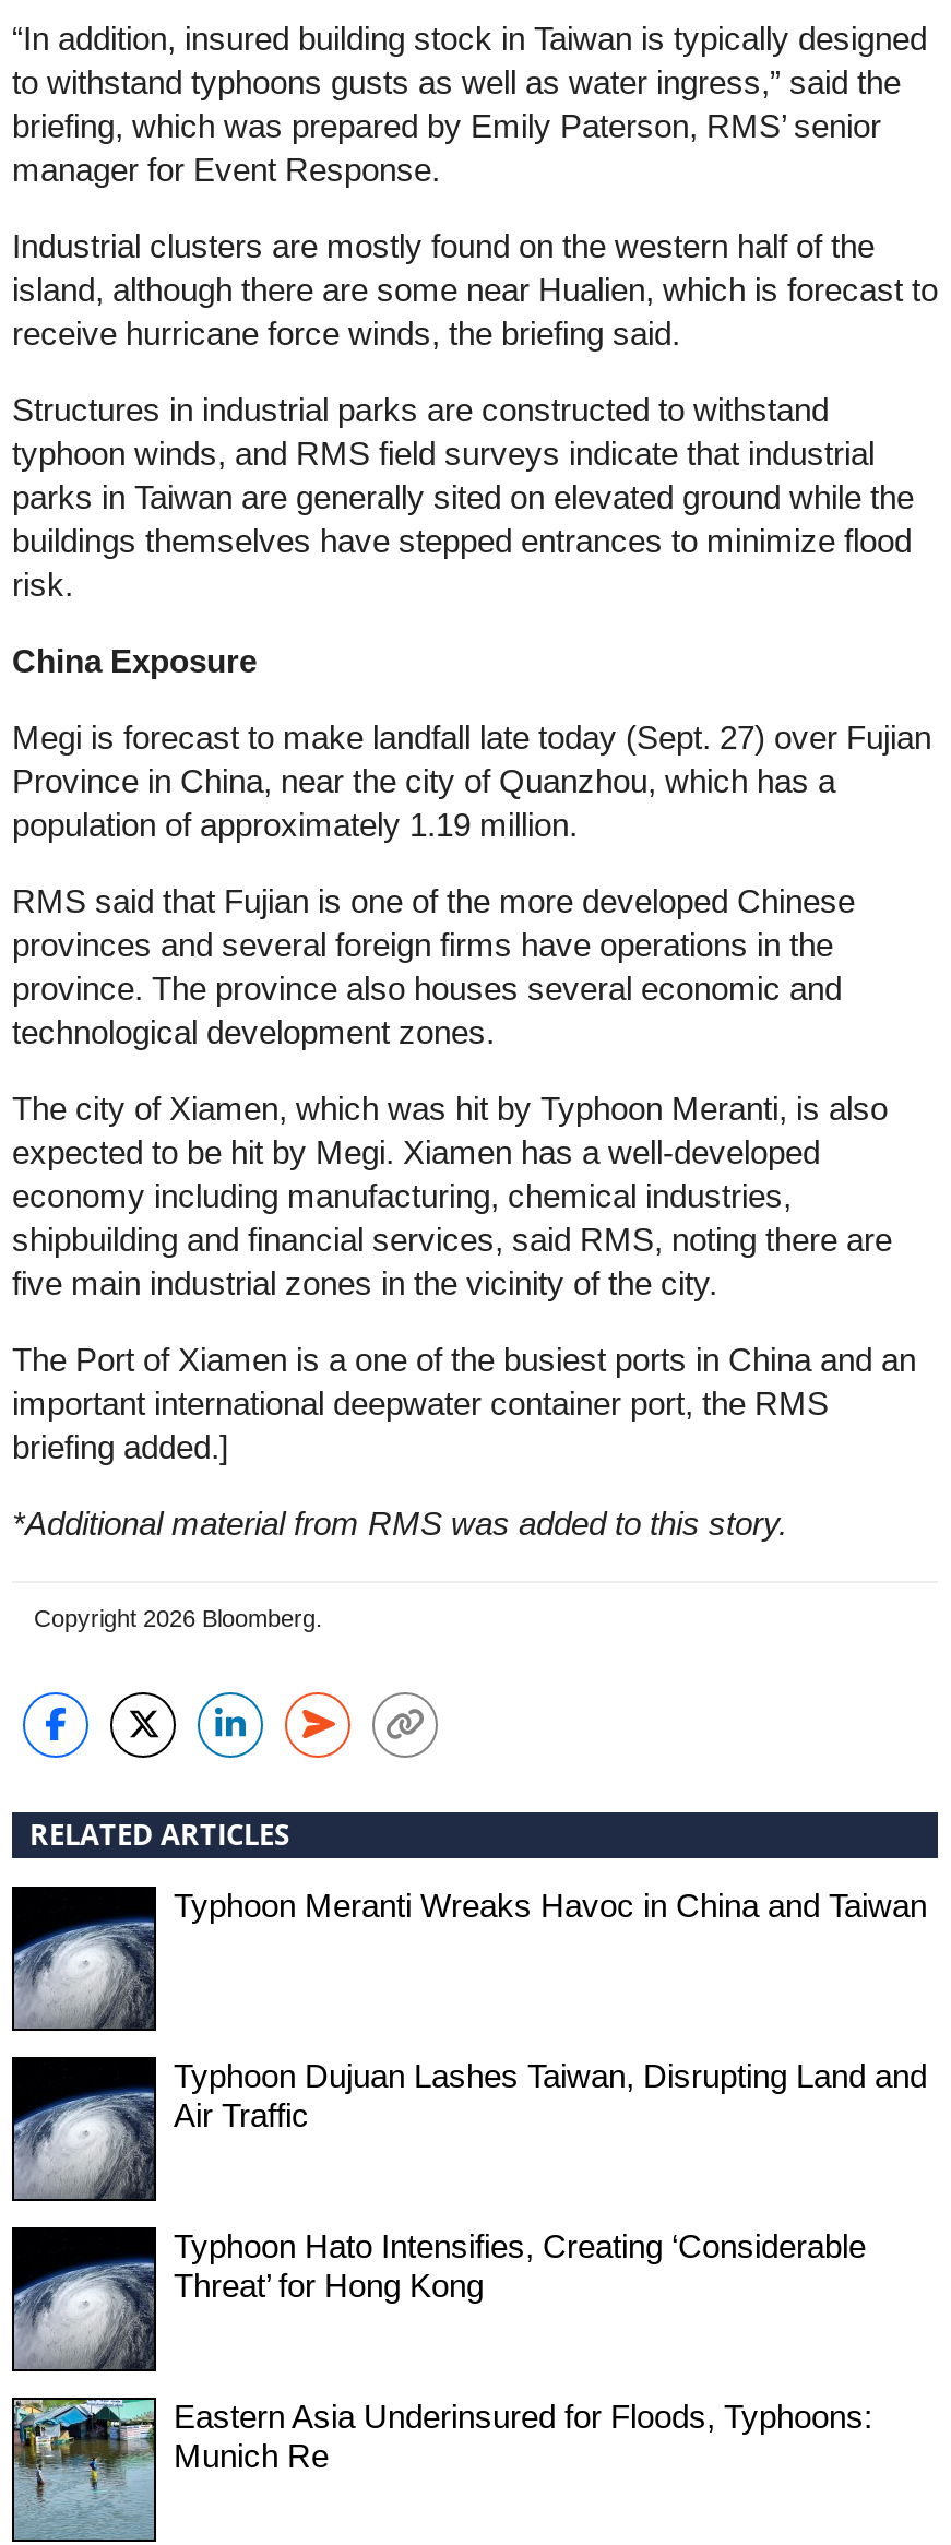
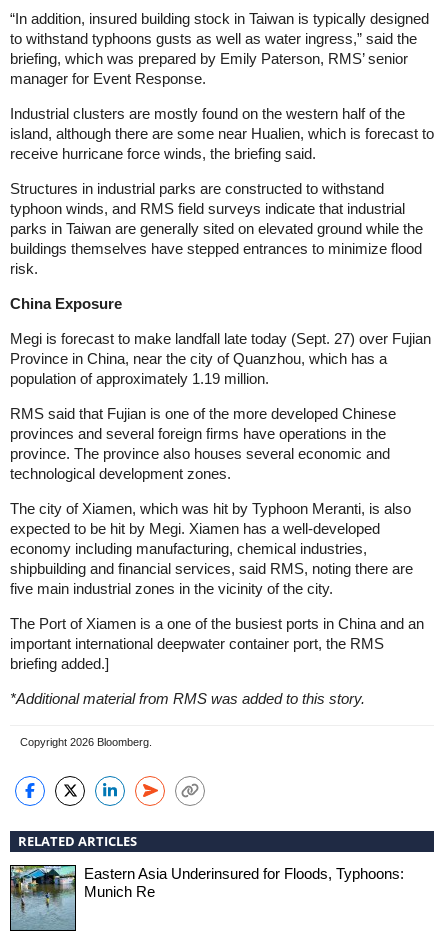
- [image]
- Typhoon Meranti Wreaks Havoc in China and Taiwan

- [image]
- Typhoon Dujuan Lashes Taiwan, Disrupting Land and
- Air Traffic

- [image]
- Typhoon Hato Intensifies, Creating ‘Considerable
- Threat’ for Hong Kong
